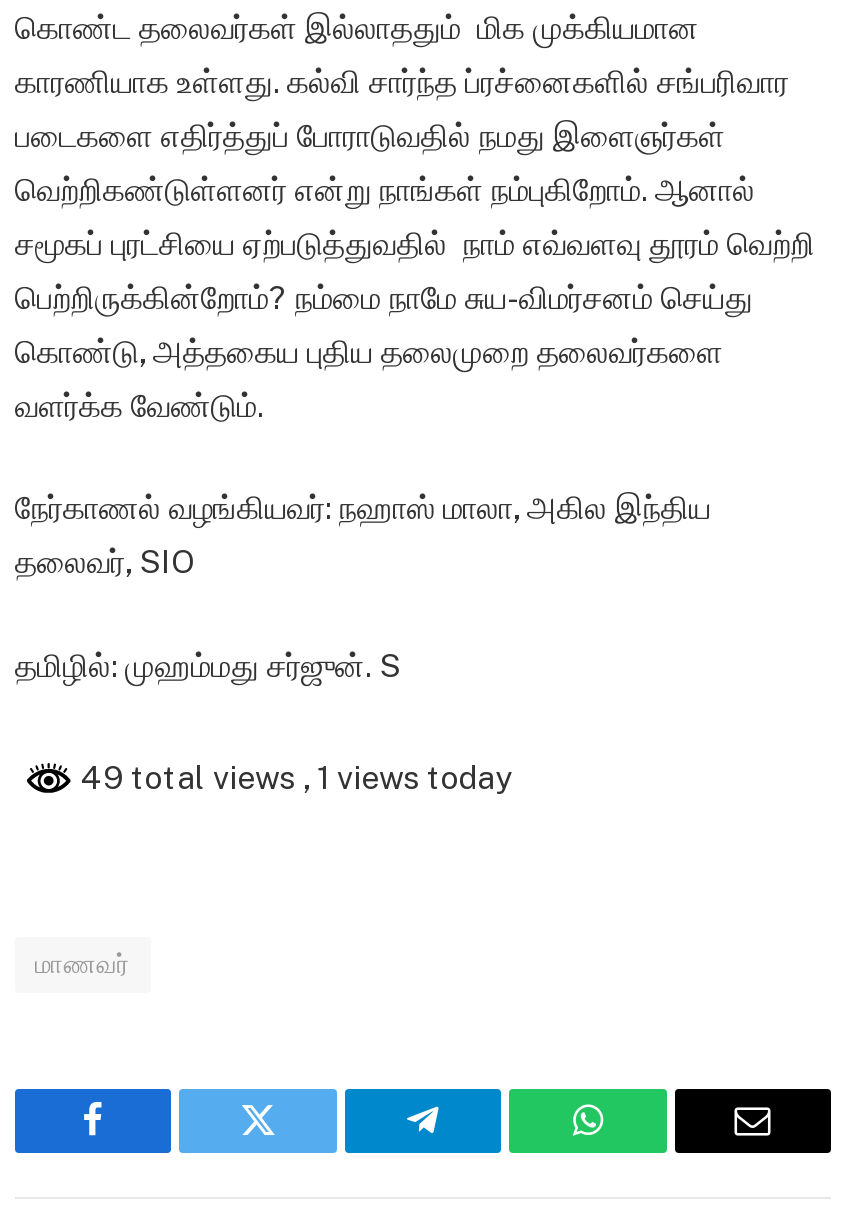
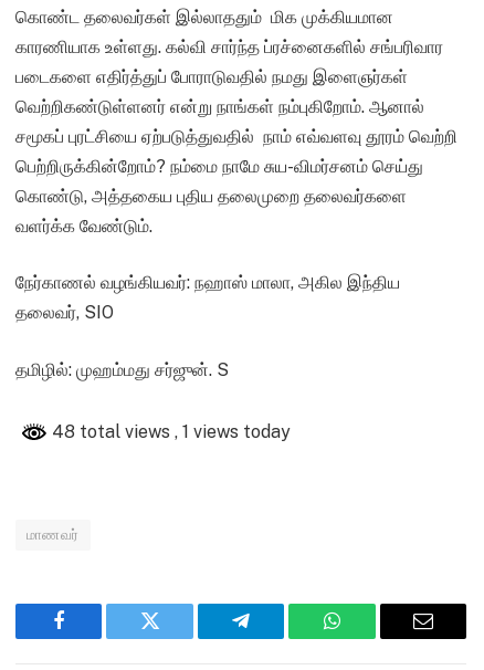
- 49 total views, 1 views today
+ 48 total views, 1 views today
